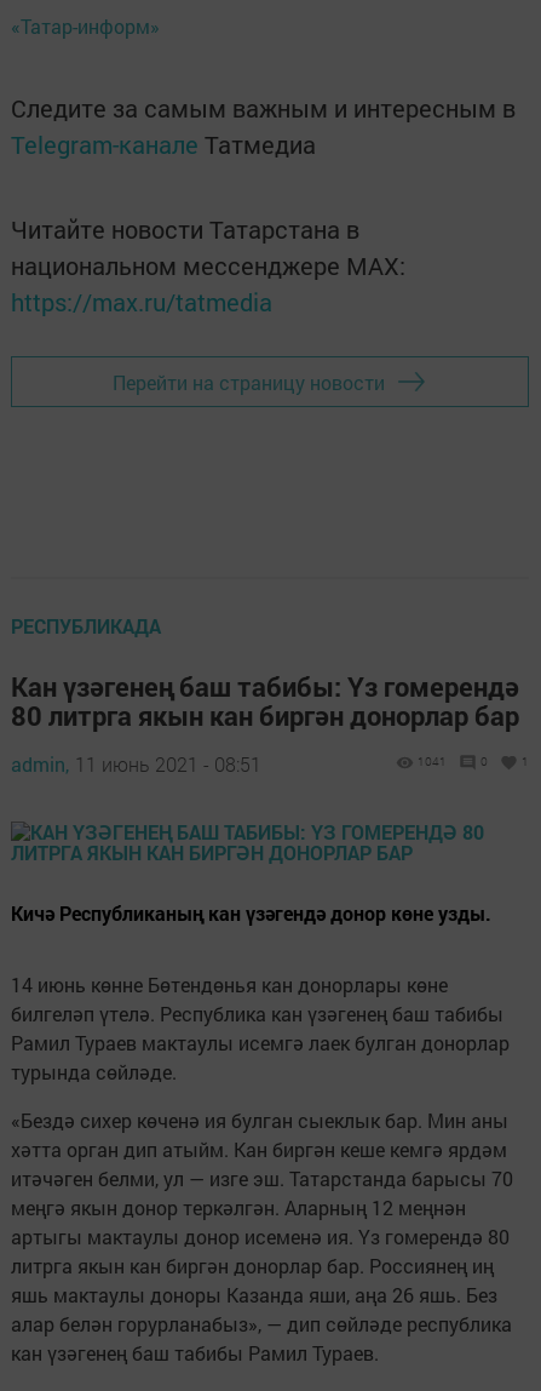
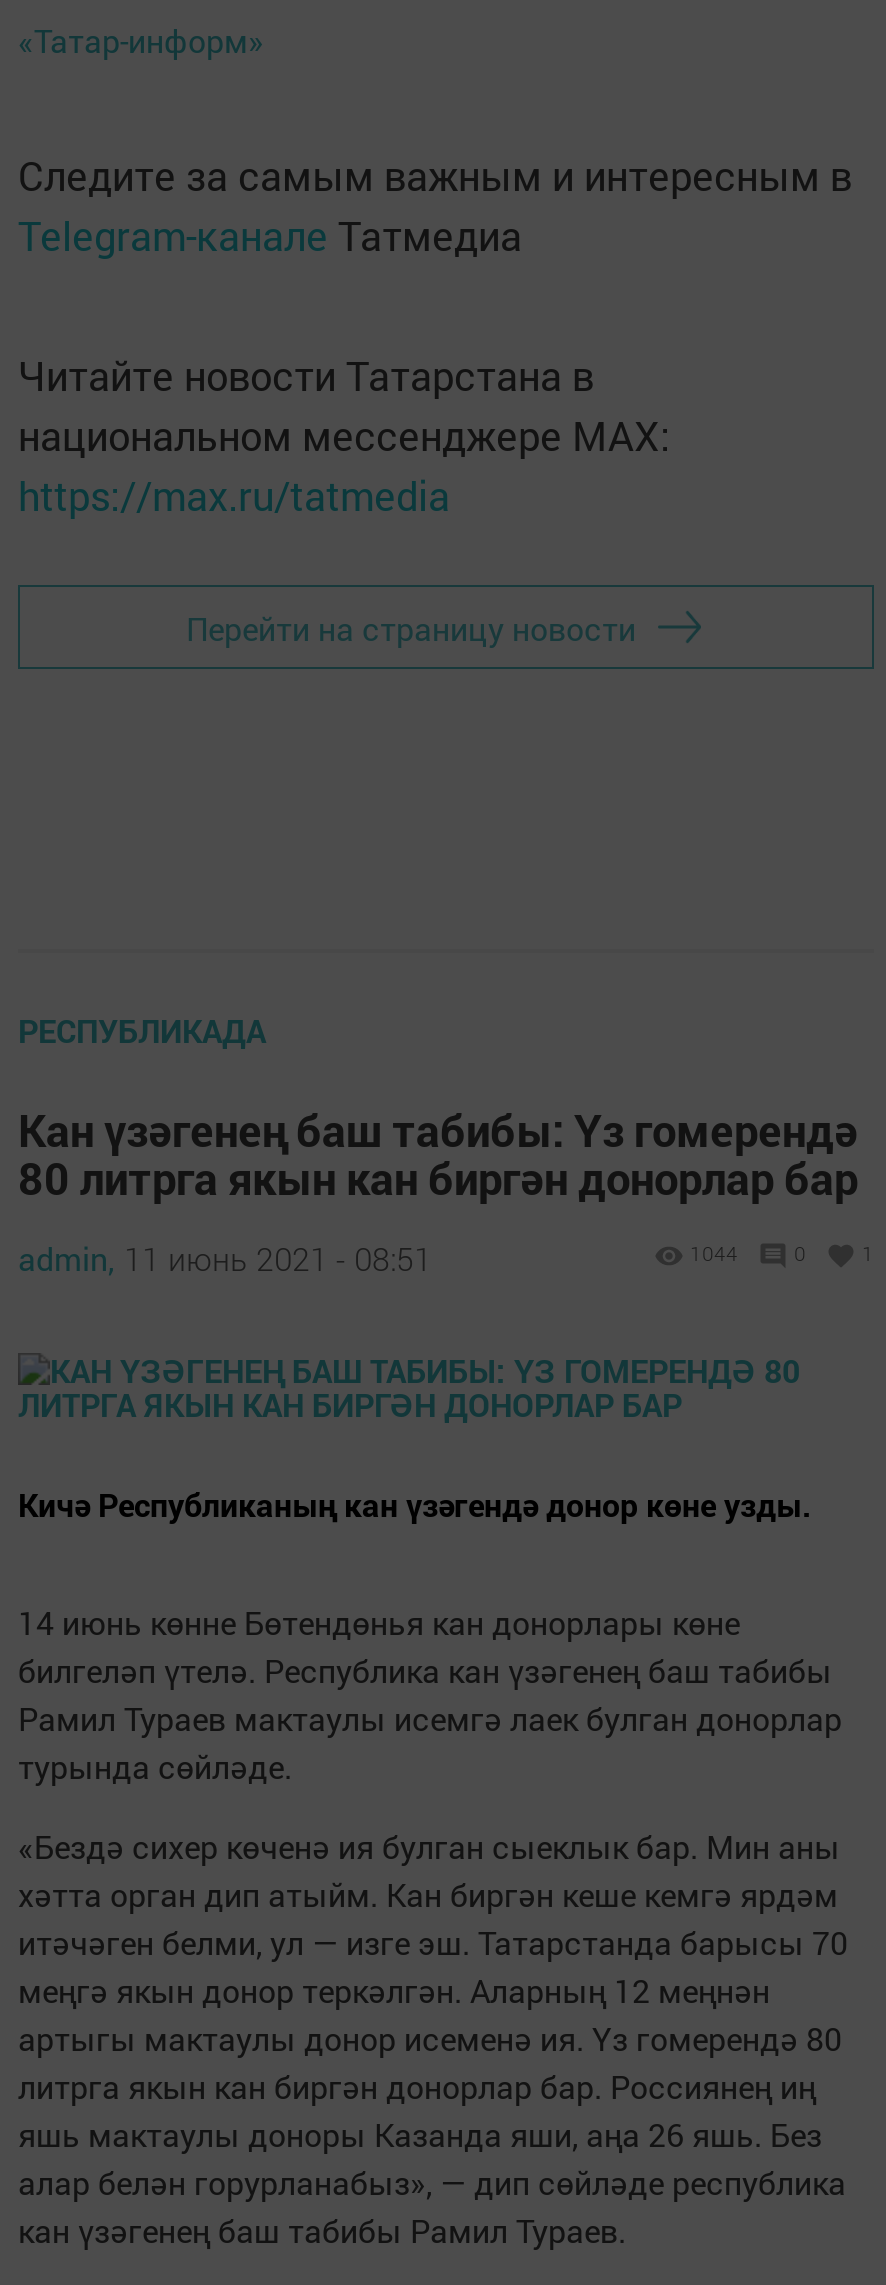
- 1041
+ 1044
